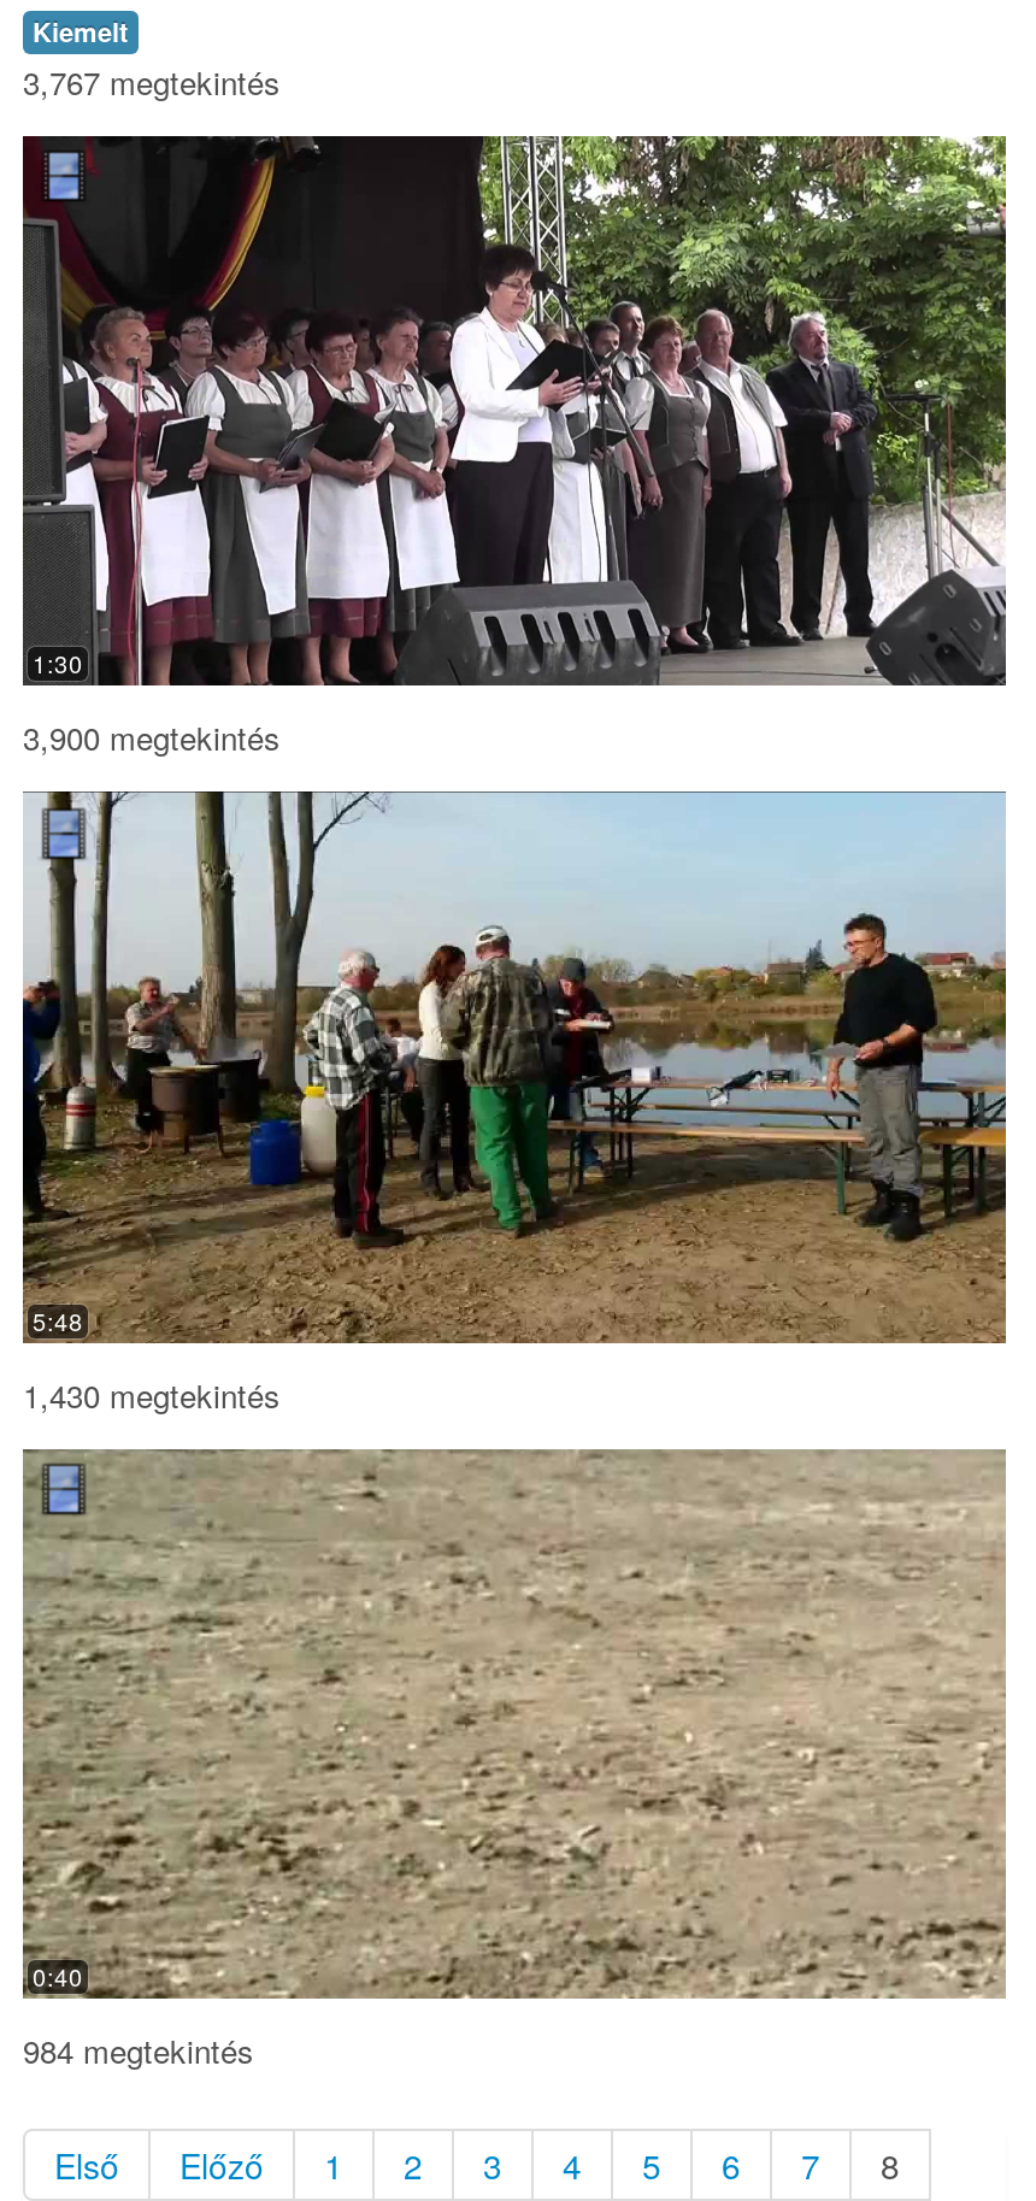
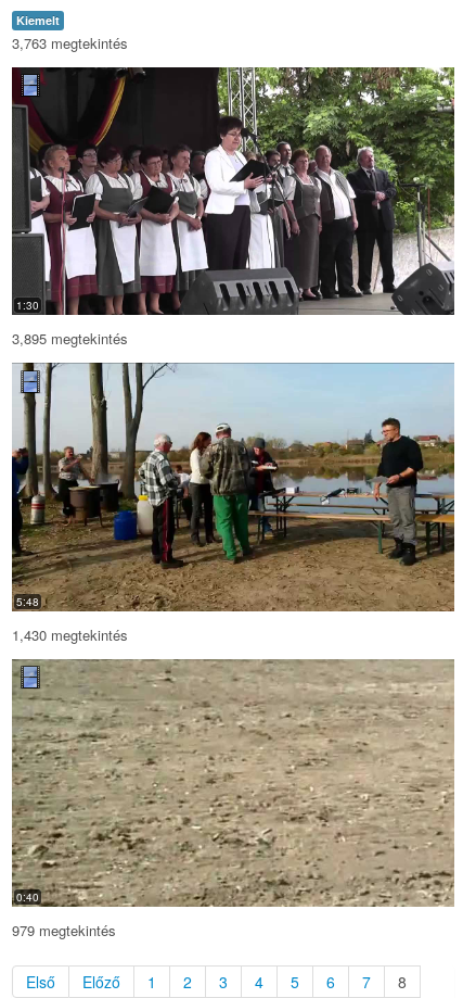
- 3,767 megtekintés
+ 3,763 megtekintés

- 3,900 megtekintés
+ 3,895 megtekintés

- 984 megtekintés
+ 979 megtekintés
